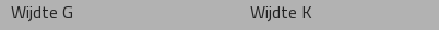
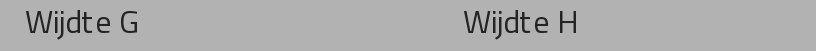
- Wijdte K
+ Wijdte H
